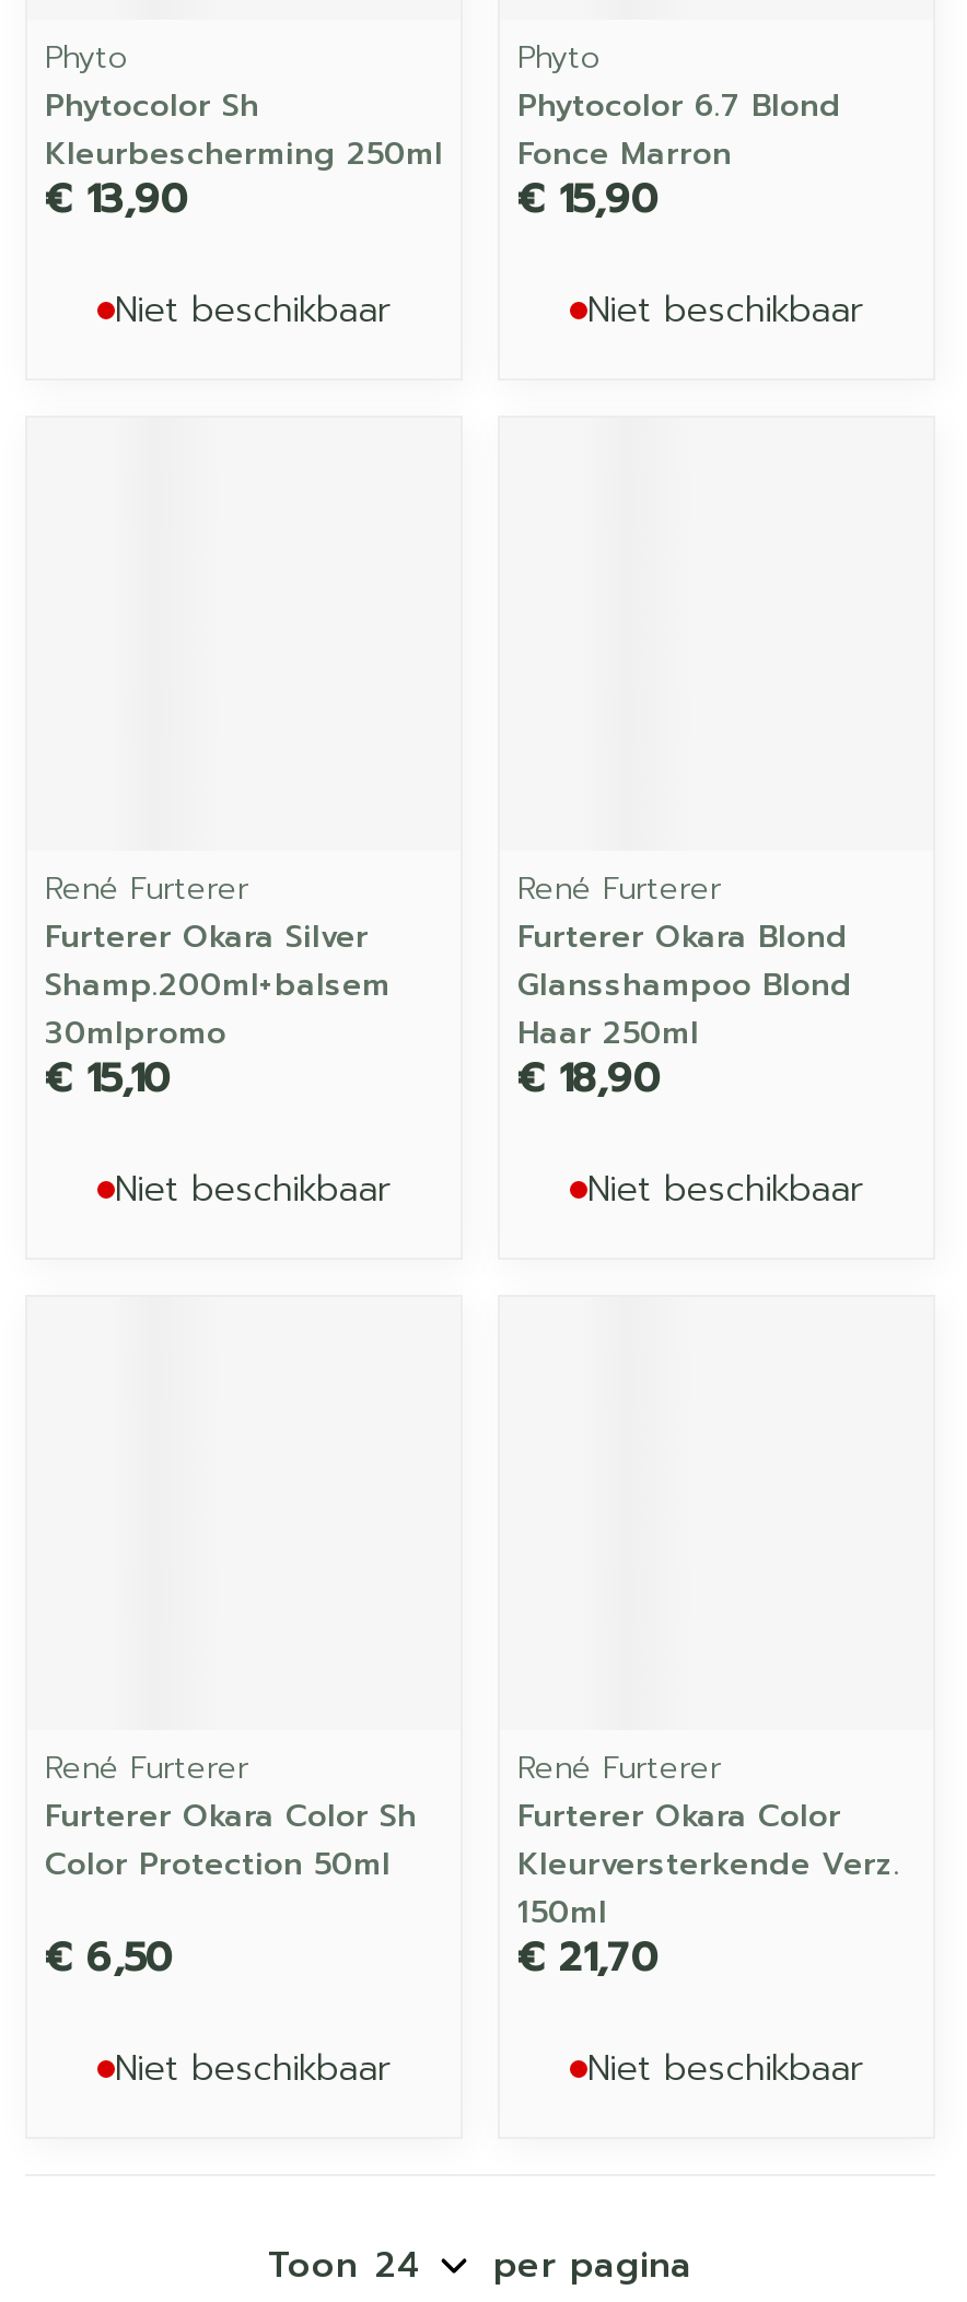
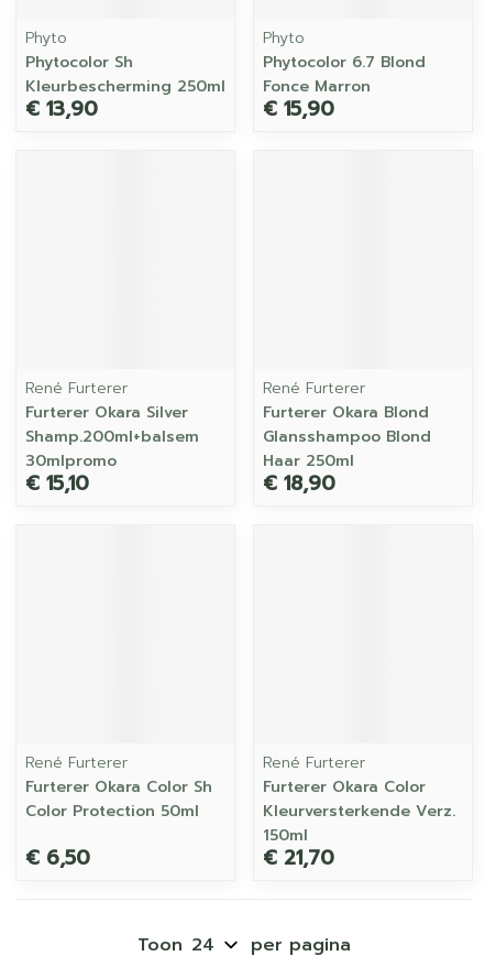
- Niet beschikbaar

- Niet beschikbaar

- Niet beschikbaar

- Niet beschikbaar

- Niet beschikbaar

- Niet beschikbaar
